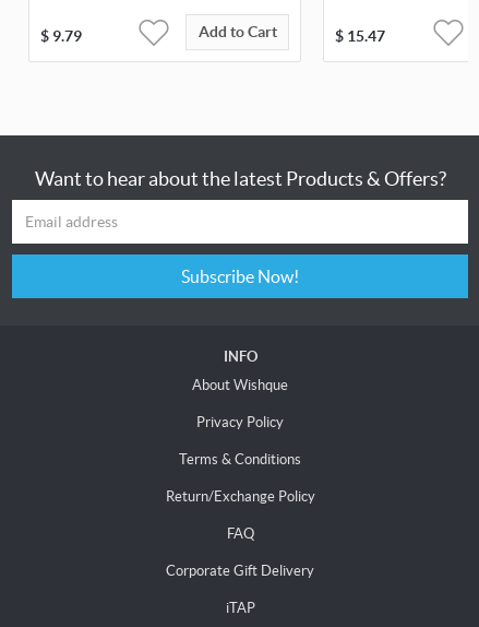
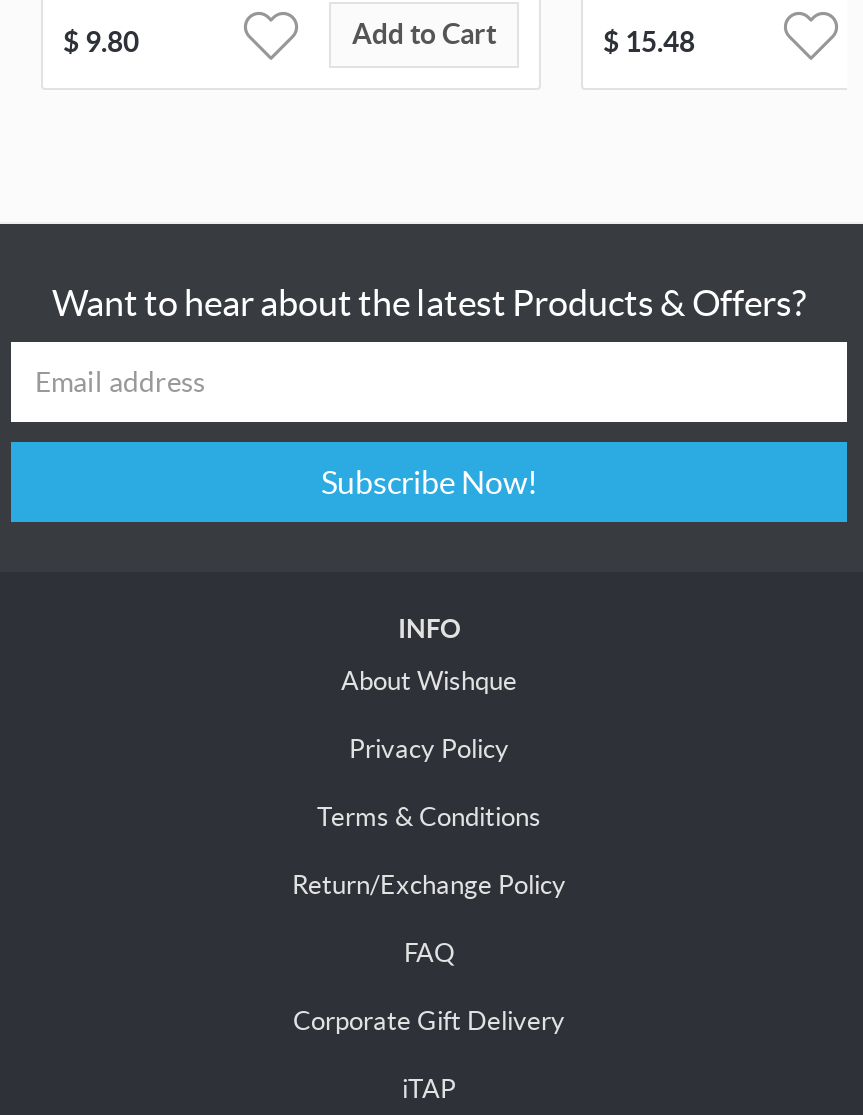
- $ 9.79
+ $ 9.80

- $ 15.47
+ $ 15.48
